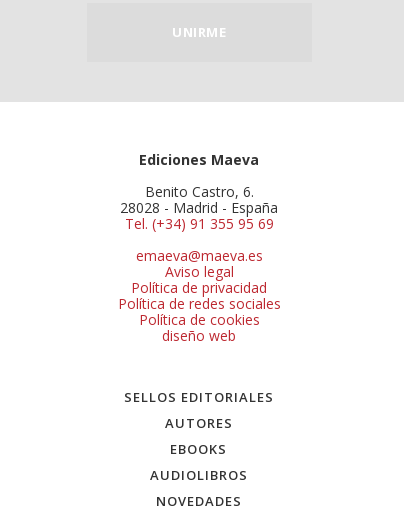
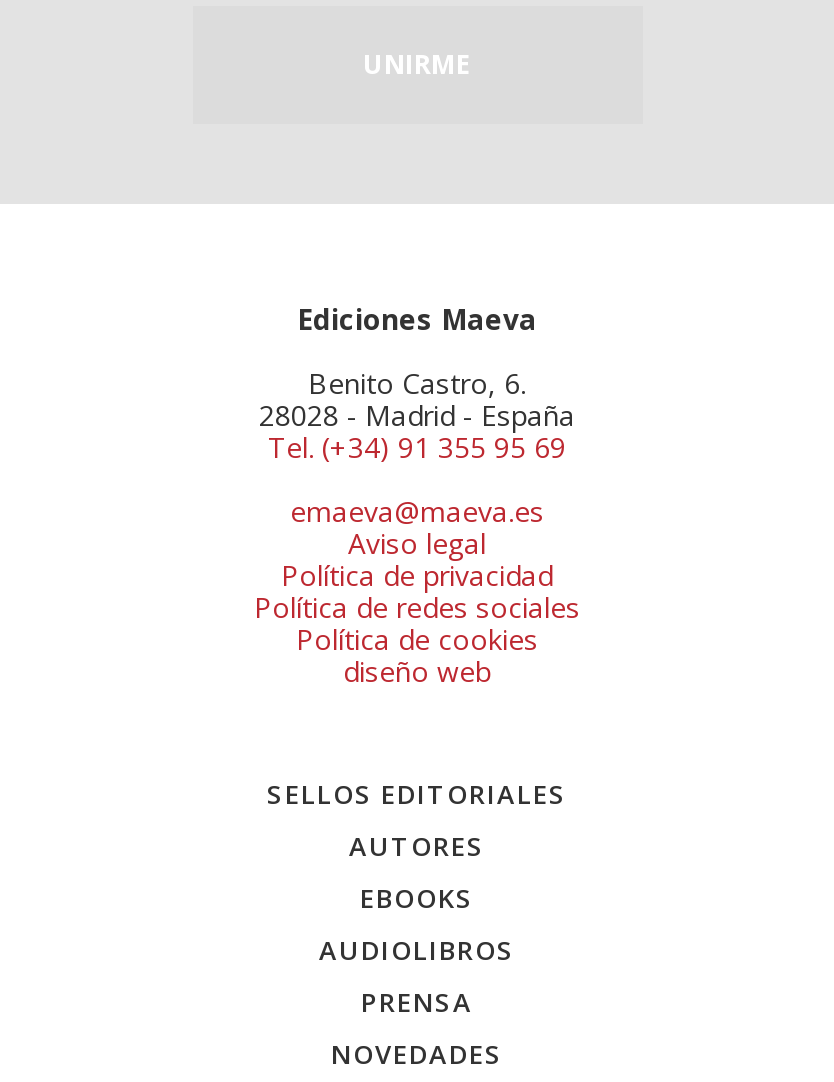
+ PRENSA
